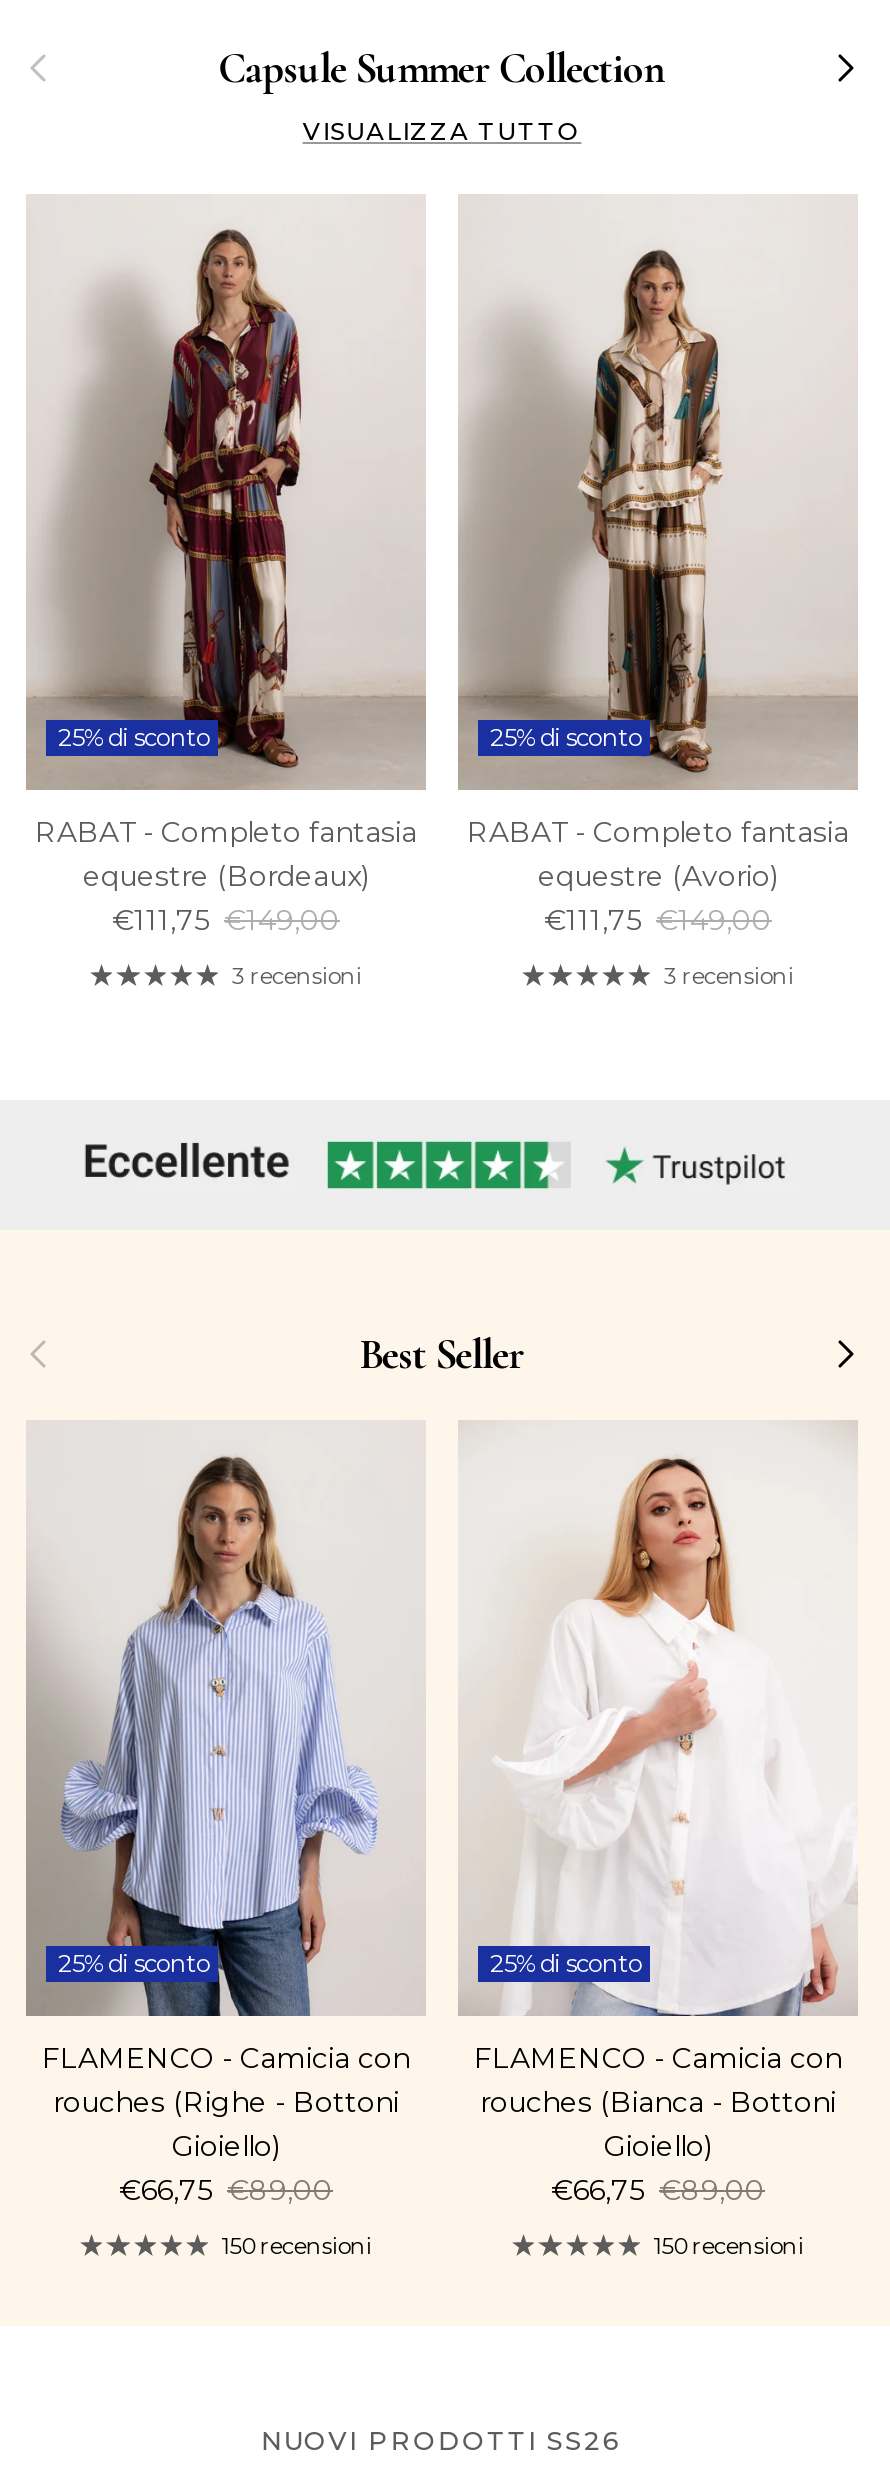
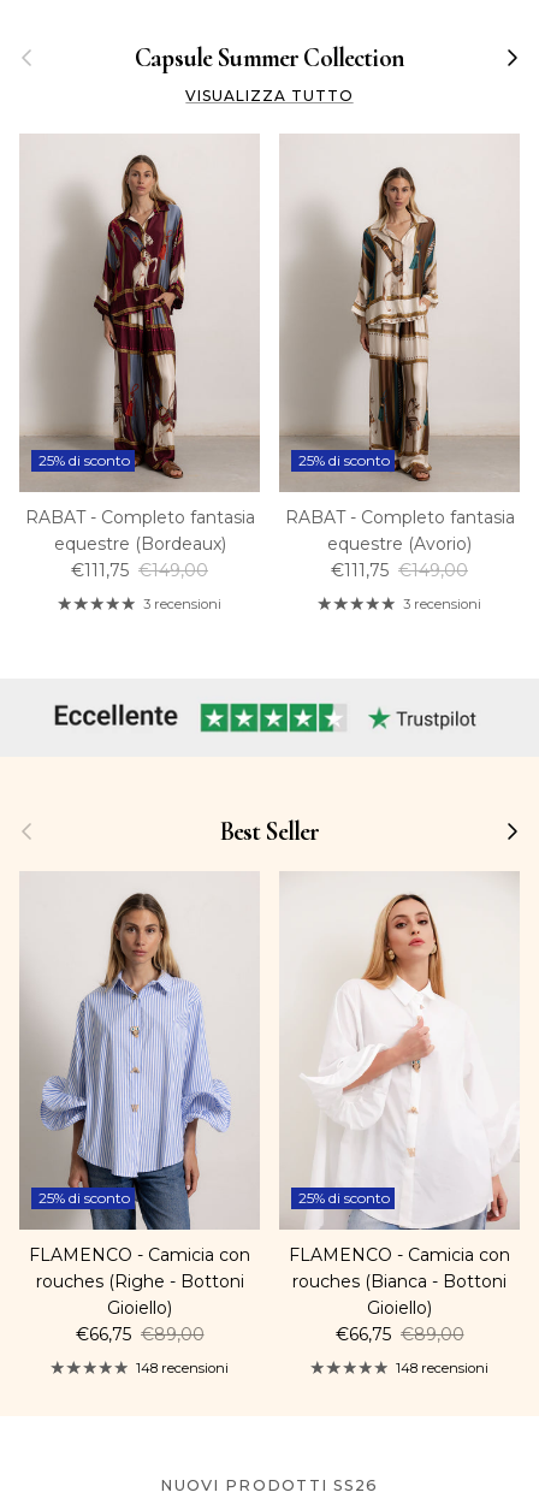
- 150 recensioni
+ 148 recensioni

- 150 recensioni
+ 148 recensioni
